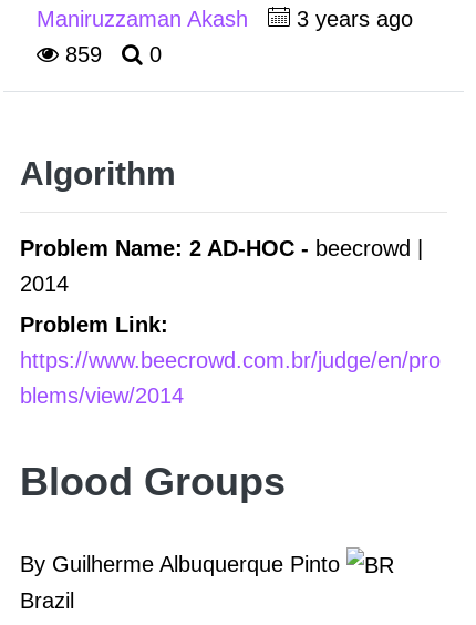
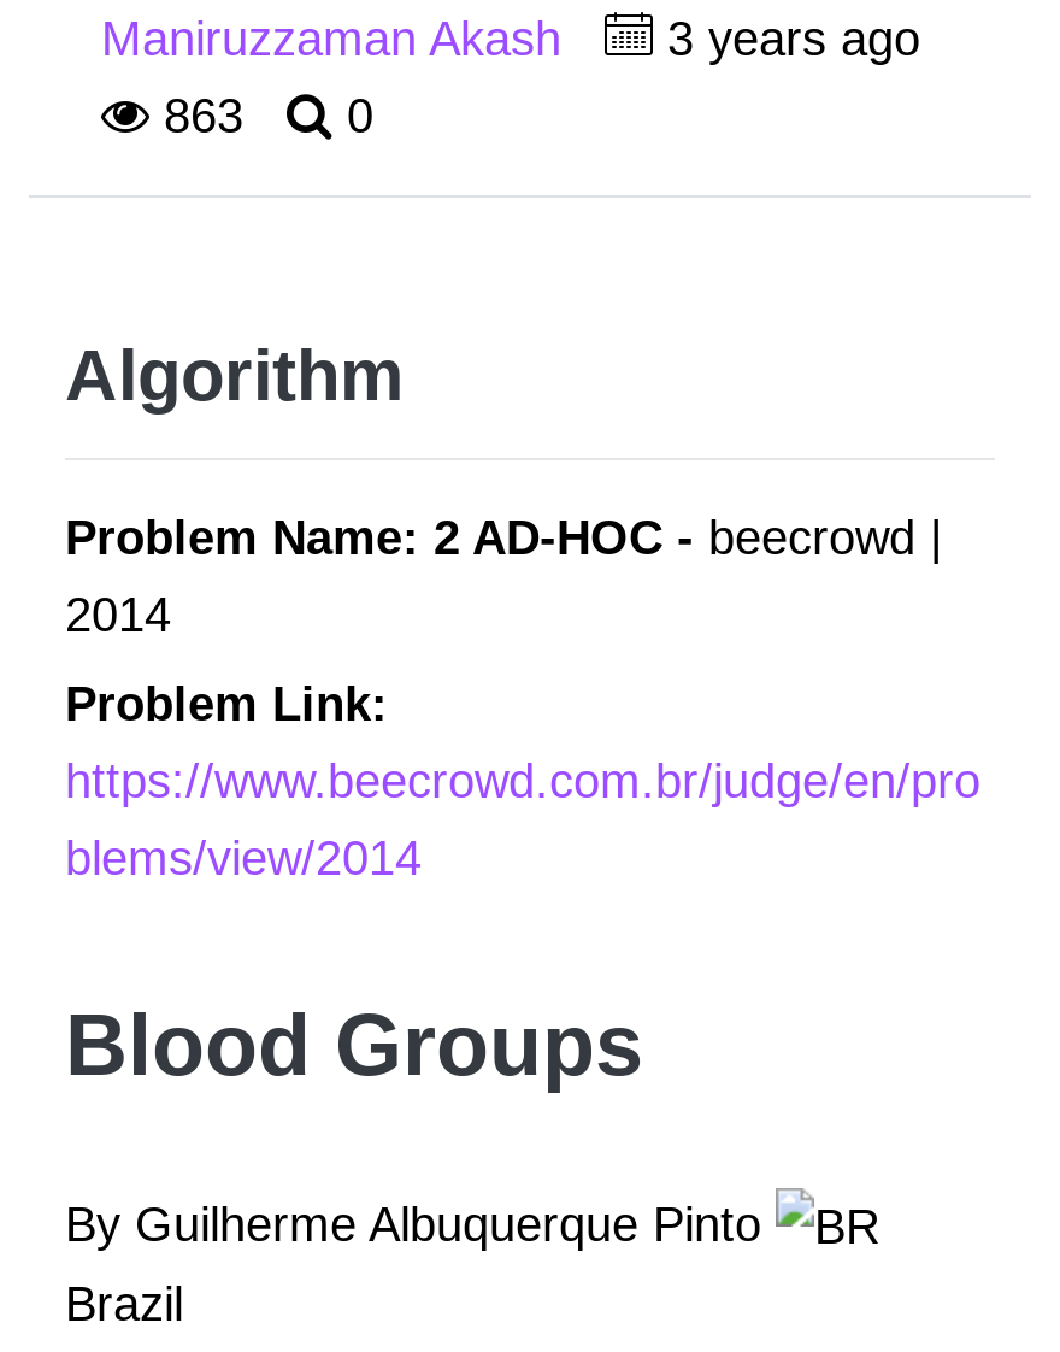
- 859 0
+ 863 0
